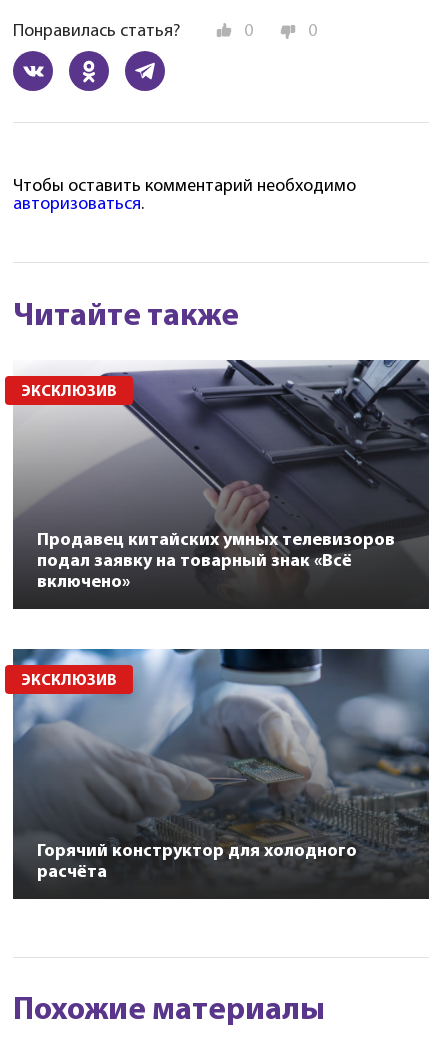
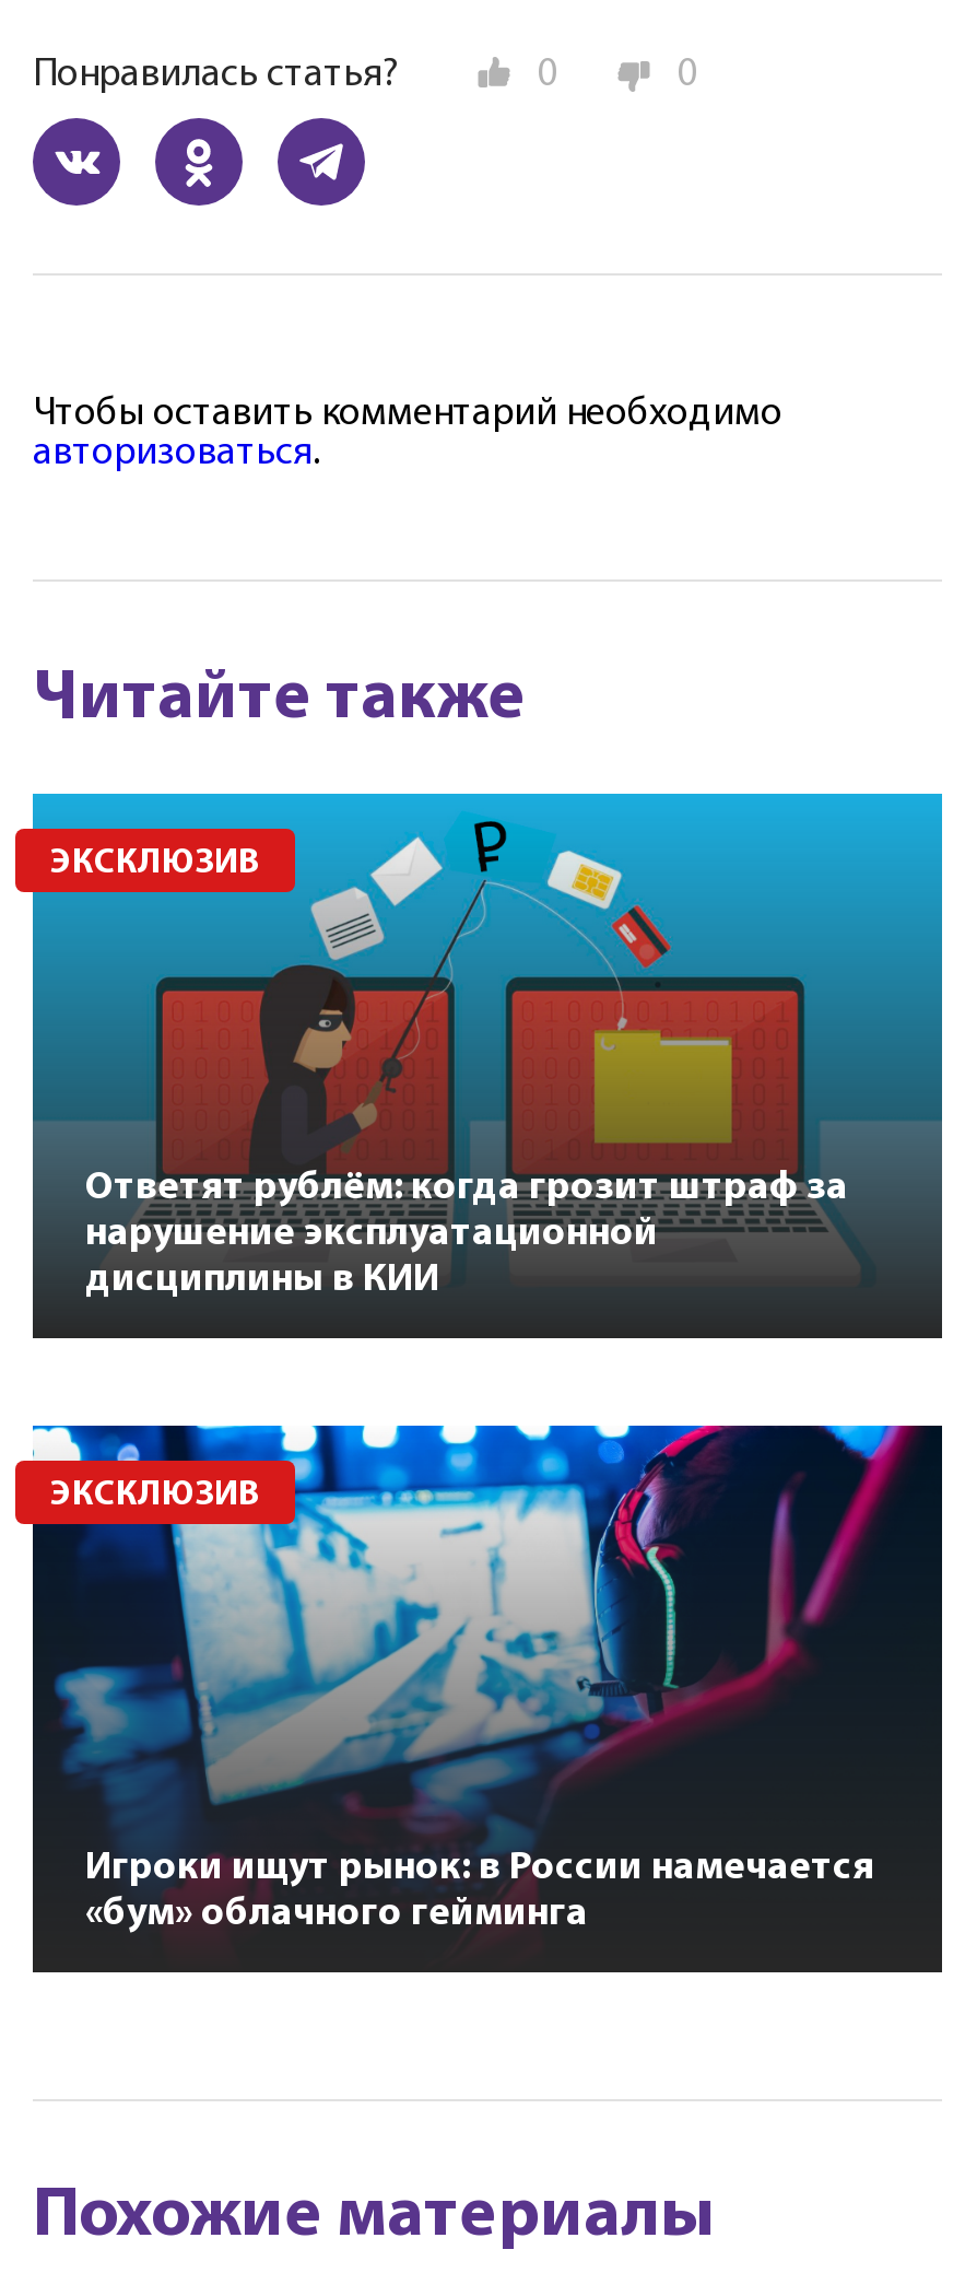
- [image]
- Продавец китайских умных телевизоров
- подал заявку на товарный знак «Всё
- включено»
+ [image]
+ Ответят рублём: когда грозит штраф за
+ нарушение эксплуатационной
+ дисциплины в КИИ

- [image]
- Горячий конструктор для холодного
- расчёта
+ [image]
+ Игроки ищут рынок: в России намечается
+ «бум» облачного гейминга
